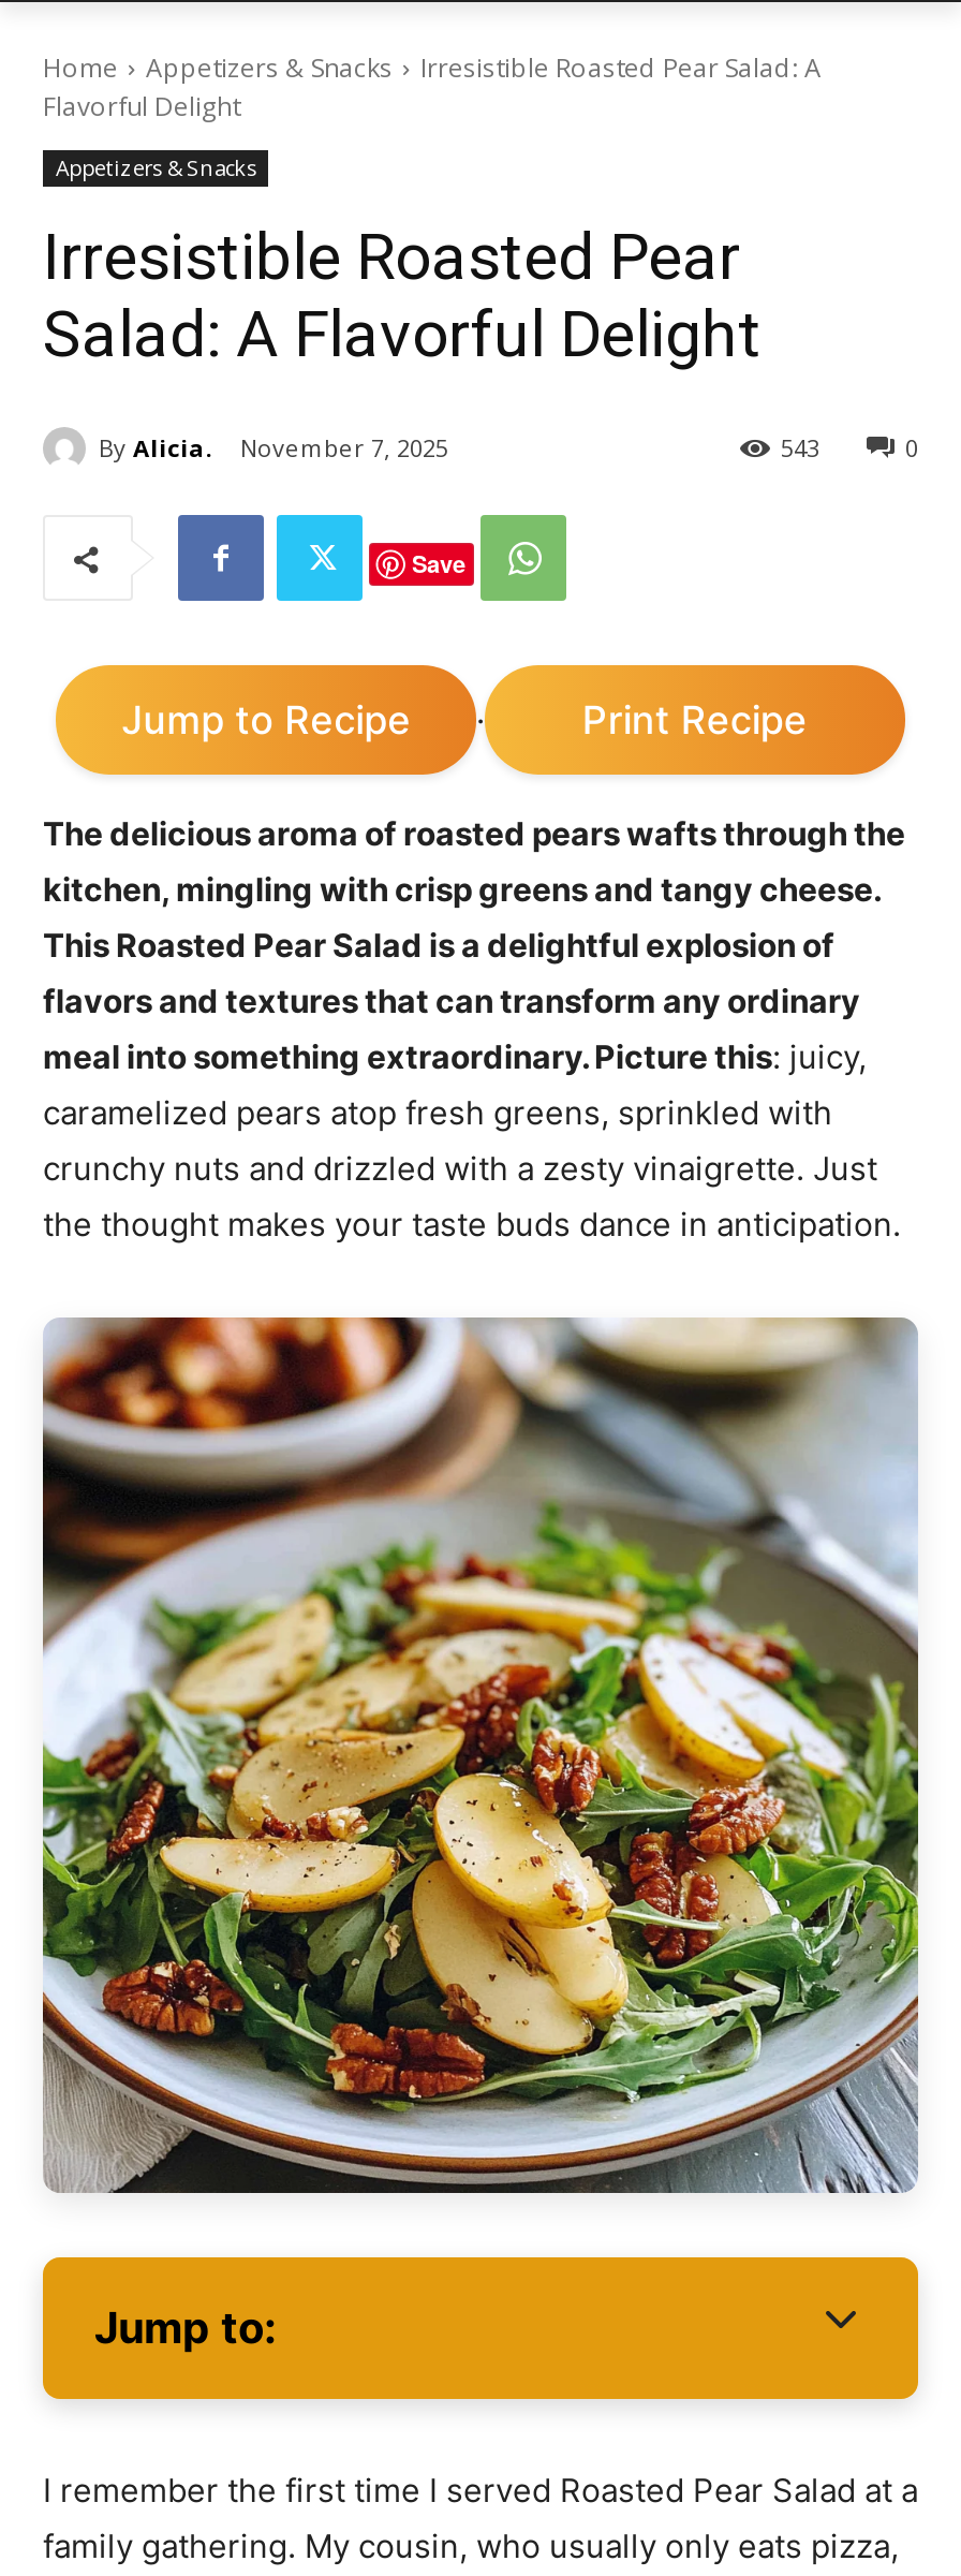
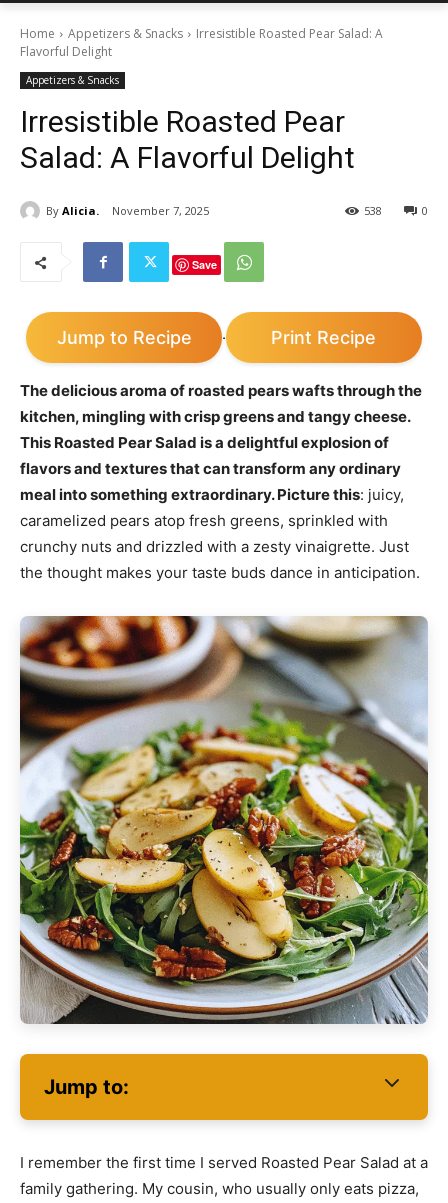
- 543
+ 538
